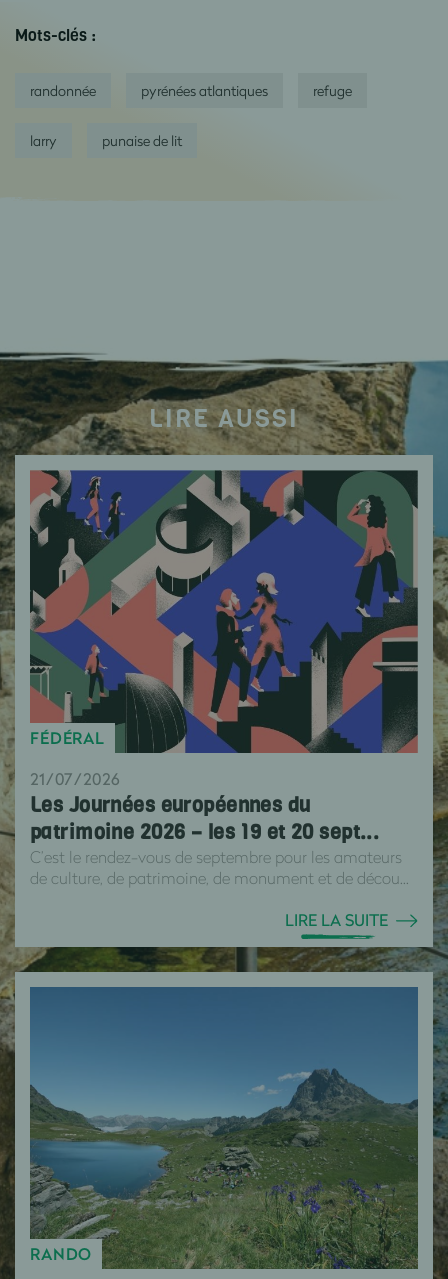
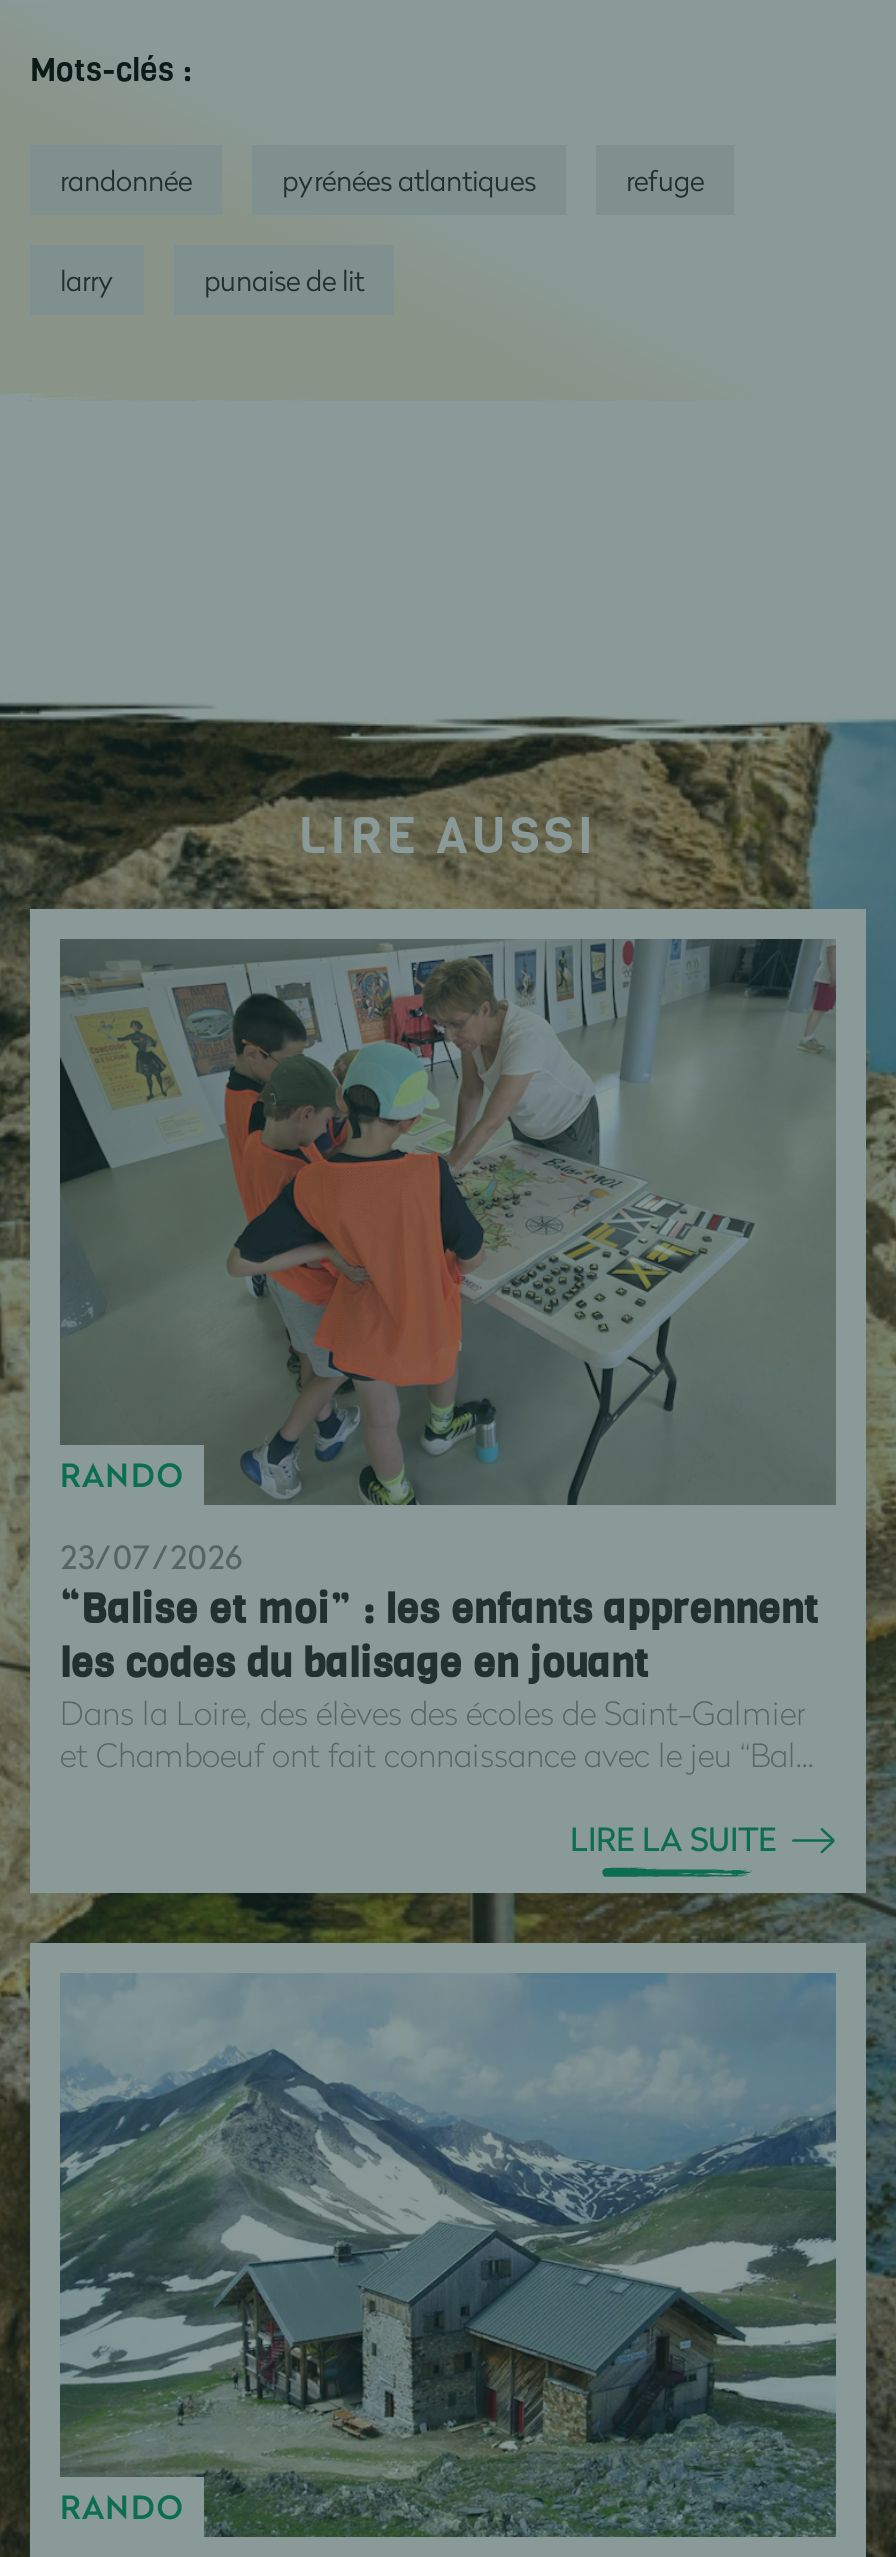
- [image]
- FÉDÉRAL
+ [image]
+ RANDO

- 21/07/2026
- Les Journées européennes du
- patrimoine 2026 – les 19 et 20 sept...
- C’est le rendez-vous de septembre pour les amateurs
- de culture, de patrimoine, de monument et de décou...
+ 23/07/2026
+ “Balise et moi” : les enfants apprennent
+ les codes du balisage en jouant
+ Dans la Loire, des élèves des écoles de Saint-Galmier
+ et Chamboeuf ont fait connaissance avec le jeu “Bal...

- [image]
+ [image]
